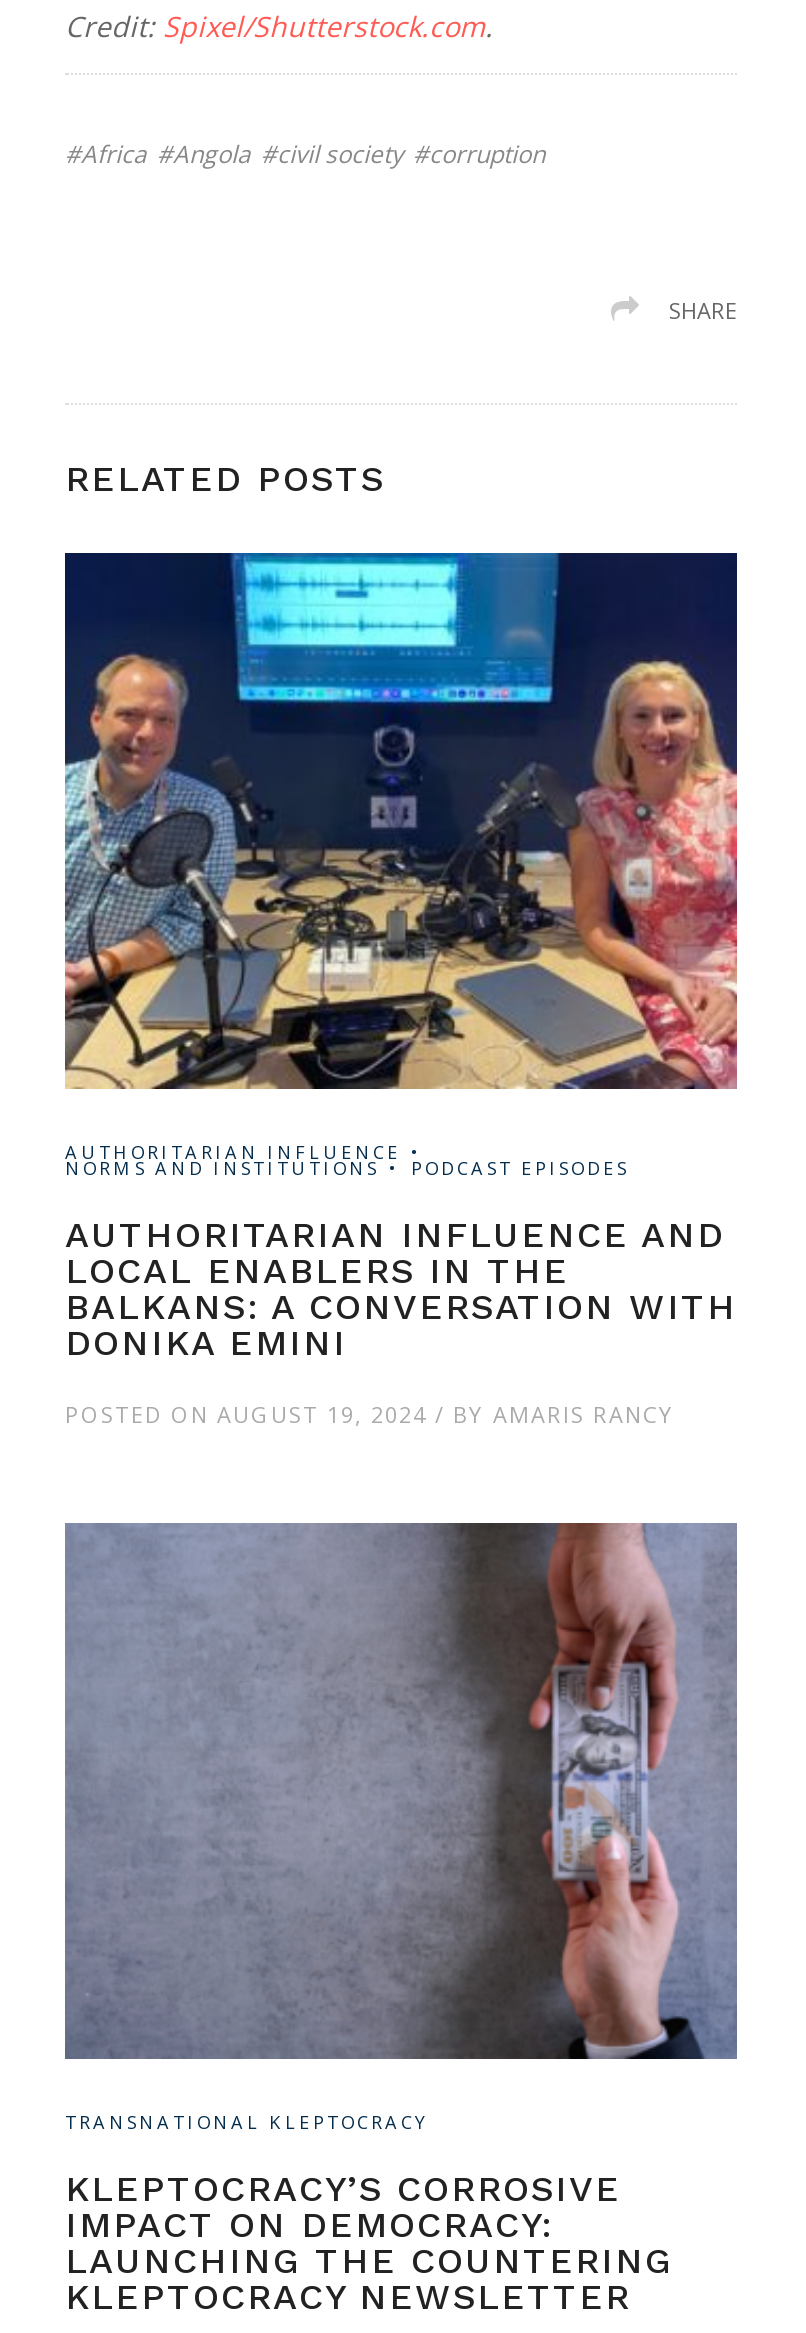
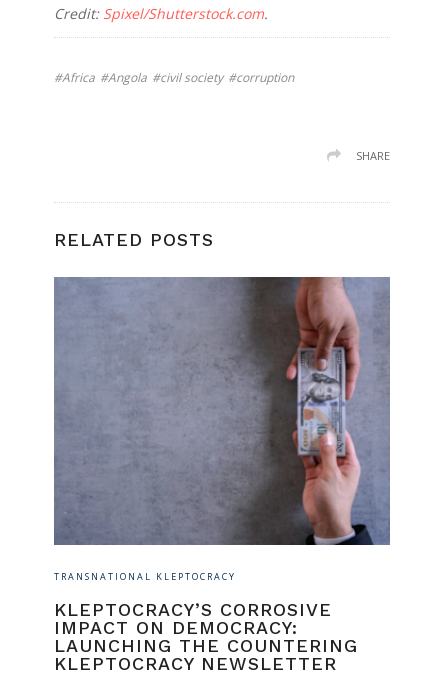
- [image]
- AUTHORITARIAN INFLUENCE
- NORMS AND INSTITUTIONS
- PODCAST EPISODES
- AUTHORITARIAN INFLUENCE AND
- LOCAL ENABLERS IN THE
- BALKANS: A CONVERSATION WITH
- DONIKA EMINI
- POSTED ON AUGUST 19, 2024 BY AMARIS RANCY
